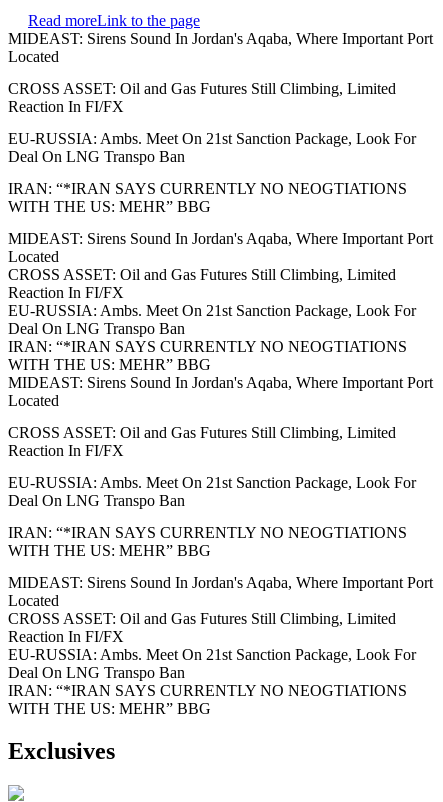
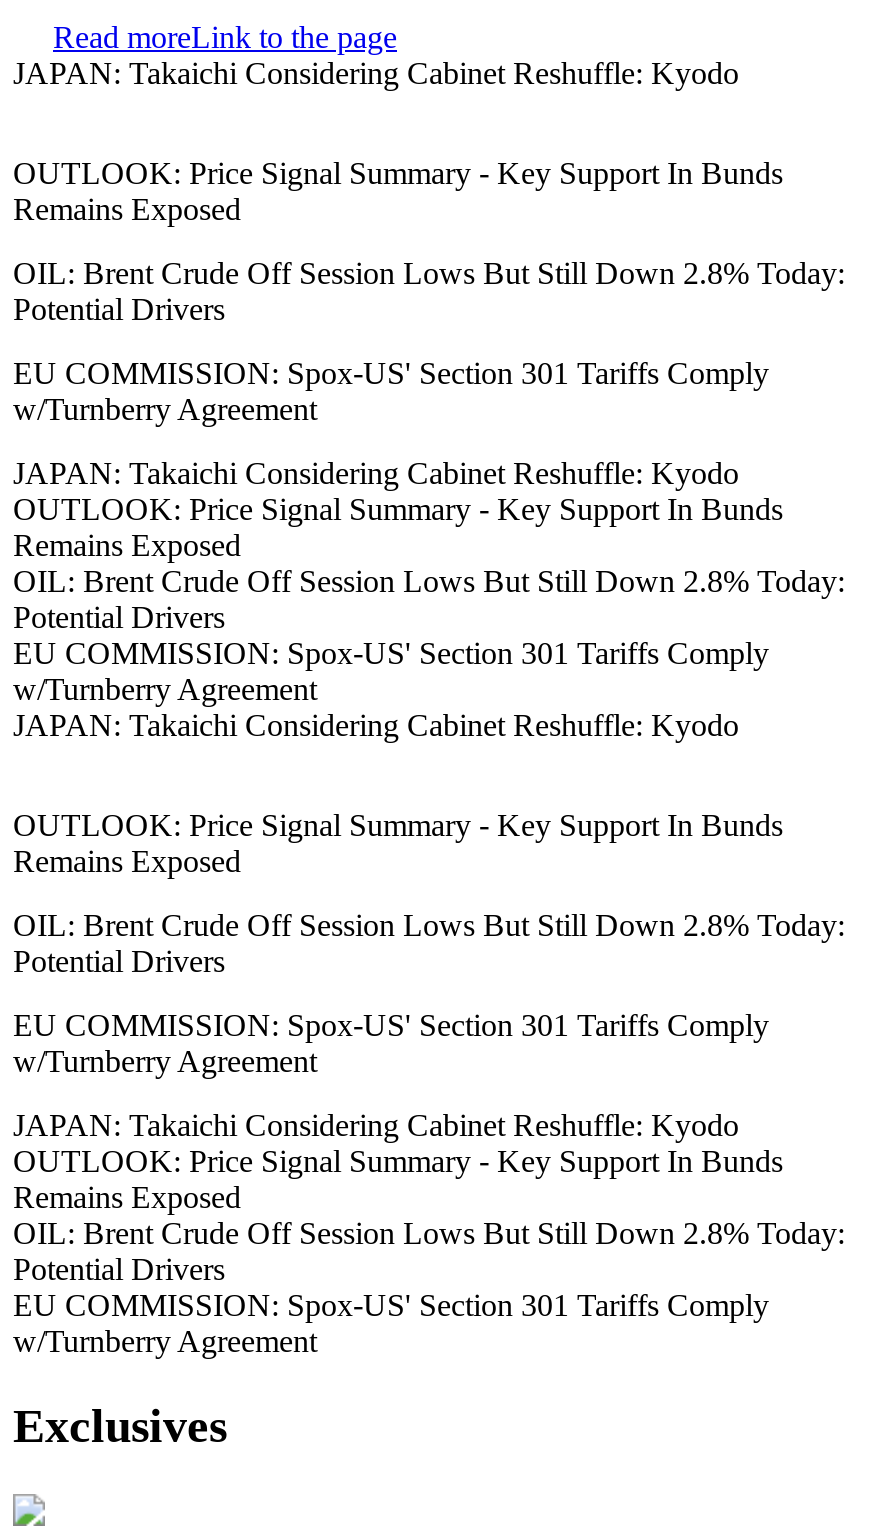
- MIDEAST: Sirens Sound In Jordan's Aqaba, Where Important Port
- Located
+ JAPAN: Takaichi Considering Cabinet Reshuffle: Kyodo

- CROSS ASSET: Oil and Gas Futures Still Climbing, Limited
- Reaction In FI/FX
+ OUTLOOK: Price Signal Summary - Key Support In Bunds
+ Remains Exposed

- EU-RUSSIA: Ambs. Meet On 21st Sanction Package, Look For
- Deal On LNG Transpo Ban
+ OIL: Brent Crude Off Session Lows But Still Down 2.8% Today:
+ Potential Drivers

- IRAN: “*IRAN SAYS CURRENTLY NO NEOGTIATIONS
- WITH THE US: MEHR” BBG
+ EU COMMISSION: Spox-US' Section 301 Tariffs Comply
+ w/Turnberry Agreement

- MIDEAST: Sirens Sound In Jordan's Aqaba, Where Important Port
- Located
- CROSS ASSET: Oil and Gas Futures Still Climbing, Limited
- Reaction In FI/FX
- EU-RUSSIA: Ambs. Meet On 21st Sanction Package, Look For
- Deal On LNG Transpo Ban
- IRAN: “*IRAN SAYS CURRENTLY NO NEOGTIATIONS
- WITH THE US: MEHR” BBG
- MIDEAST: Sirens Sound In Jordan's Aqaba, Where Important Port
- Located
+ JAPAN: Takaichi Considering Cabinet Reshuffle: Kyodo
+ OUTLOOK: Price Signal Summary - Key Support In Bunds
+ Remains Exposed
+ OIL: Brent Crude Off Session Lows But Still Down 2.8% Today:
+ Potential Drivers
+ EU COMMISSION: Spox-US' Section 301 Tariffs Comply
+ w/Turnberry Agreement
+ JAPAN: Takaichi Considering Cabinet Reshuffle: Kyodo

- CROSS ASSET: Oil and Gas Futures Still Climbing, Limited
- Reaction In FI/FX
+ OUTLOOK: Price Signal Summary - Key Support In Bunds
+ Remains Exposed

- EU-RUSSIA: Ambs. Meet On 21st Sanction Package, Look For
- Deal On LNG Transpo Ban
+ OIL: Brent Crude Off Session Lows But Still Down 2.8% Today:
+ Potential Drivers

- IRAN: “*IRAN SAYS CURRENTLY NO NEOGTIATIONS
- WITH THE US: MEHR” BBG
+ EU COMMISSION: Spox-US' Section 301 Tariffs Comply
+ w/Turnberry Agreement

- MIDEAST: Sirens Sound In Jordan's Aqaba, Where Important Port
- Located
- CROSS ASSET: Oil and Gas Futures Still Climbing, Limited
- Reaction In FI/FX
- EU-RUSSIA: Ambs. Meet On 21st Sanction Package, Look For
- Deal On LNG Transpo Ban
- IRAN: “*IRAN SAYS CURRENTLY NO NEOGTIATIONS
- WITH THE US: MEHR” BBG
+ JAPAN: Takaichi Considering Cabinet Reshuffle: Kyodo
+ OUTLOOK: Price Signal Summary - Key Support In Bunds
+ Remains Exposed
+ OIL: Brent Crude Off Session Lows But Still Down 2.8% Today:
+ Potential Drivers
+ EU COMMISSION: Spox-US' Section 301 Tariffs Comply
+ w/Turnberry Agreement
